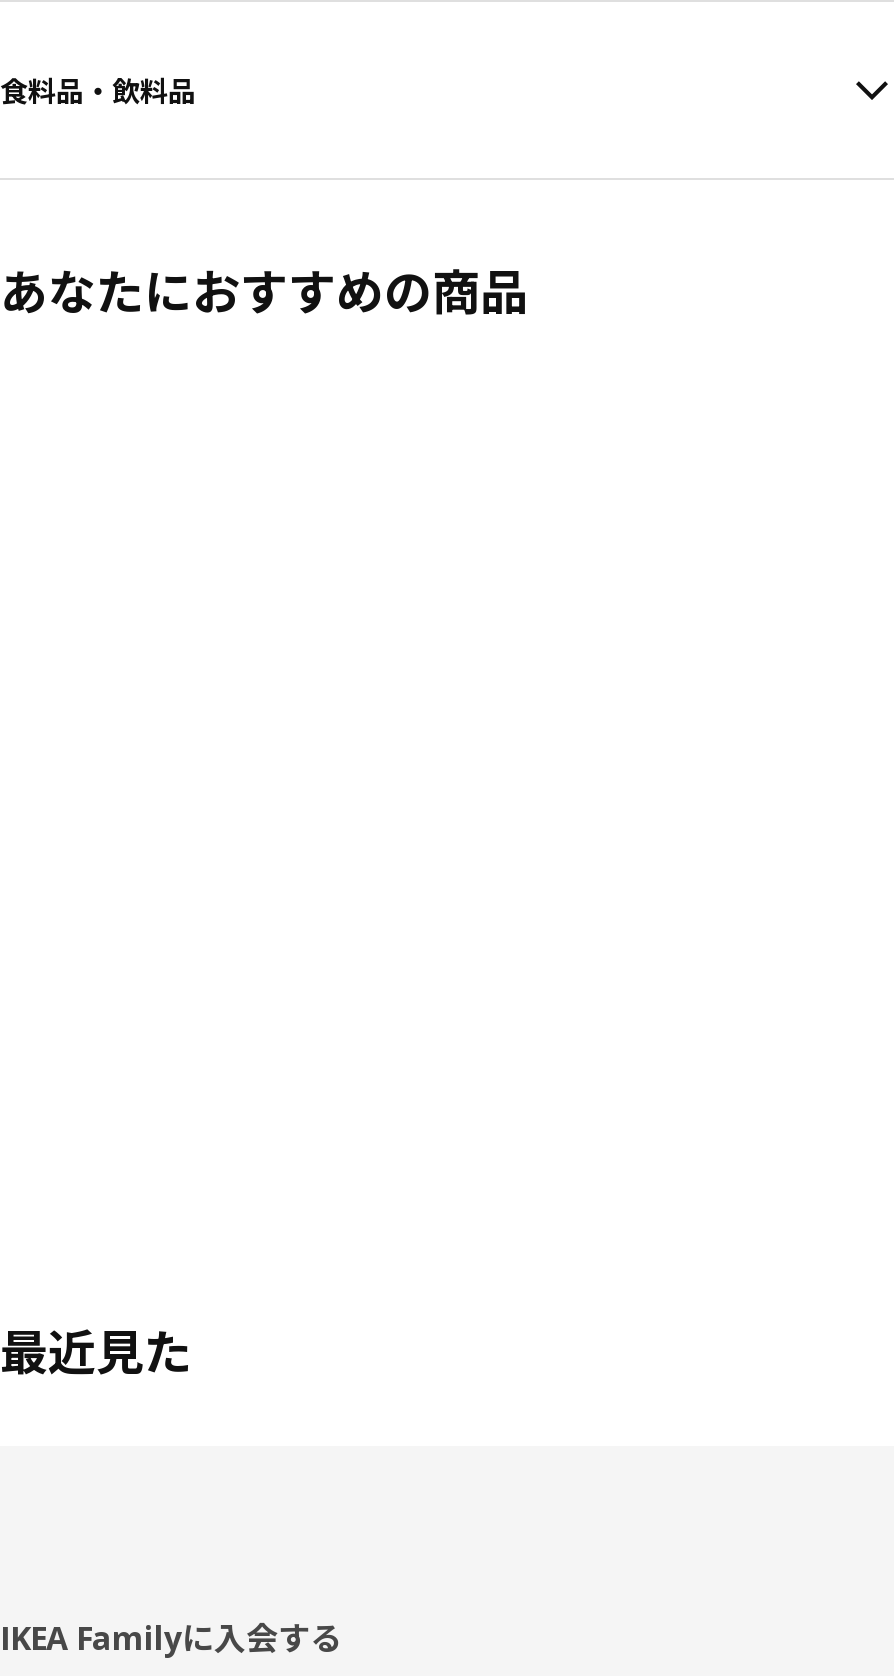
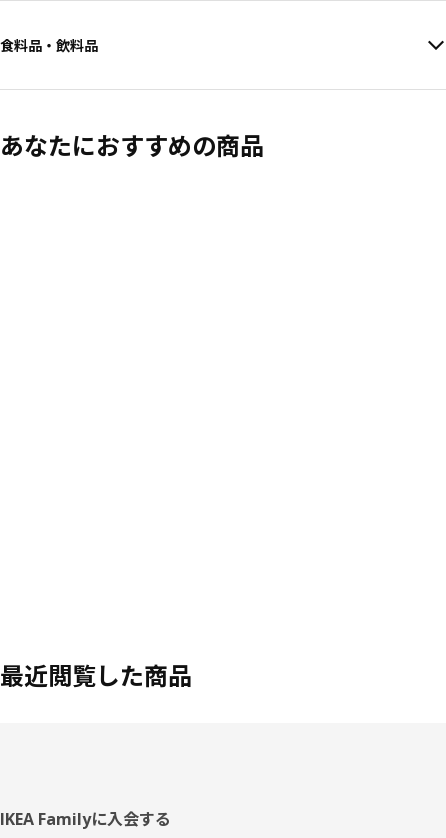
- 最近見た
+ 最近閲覧した商品
